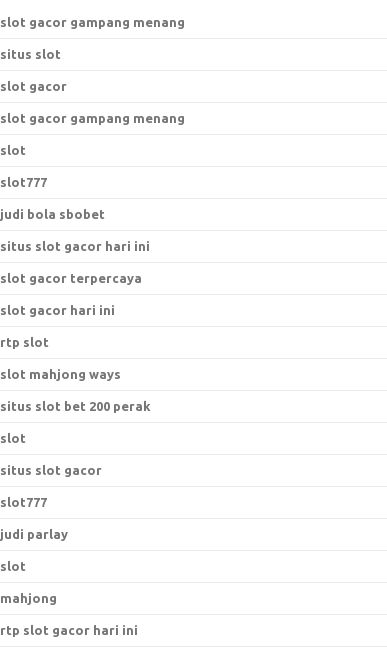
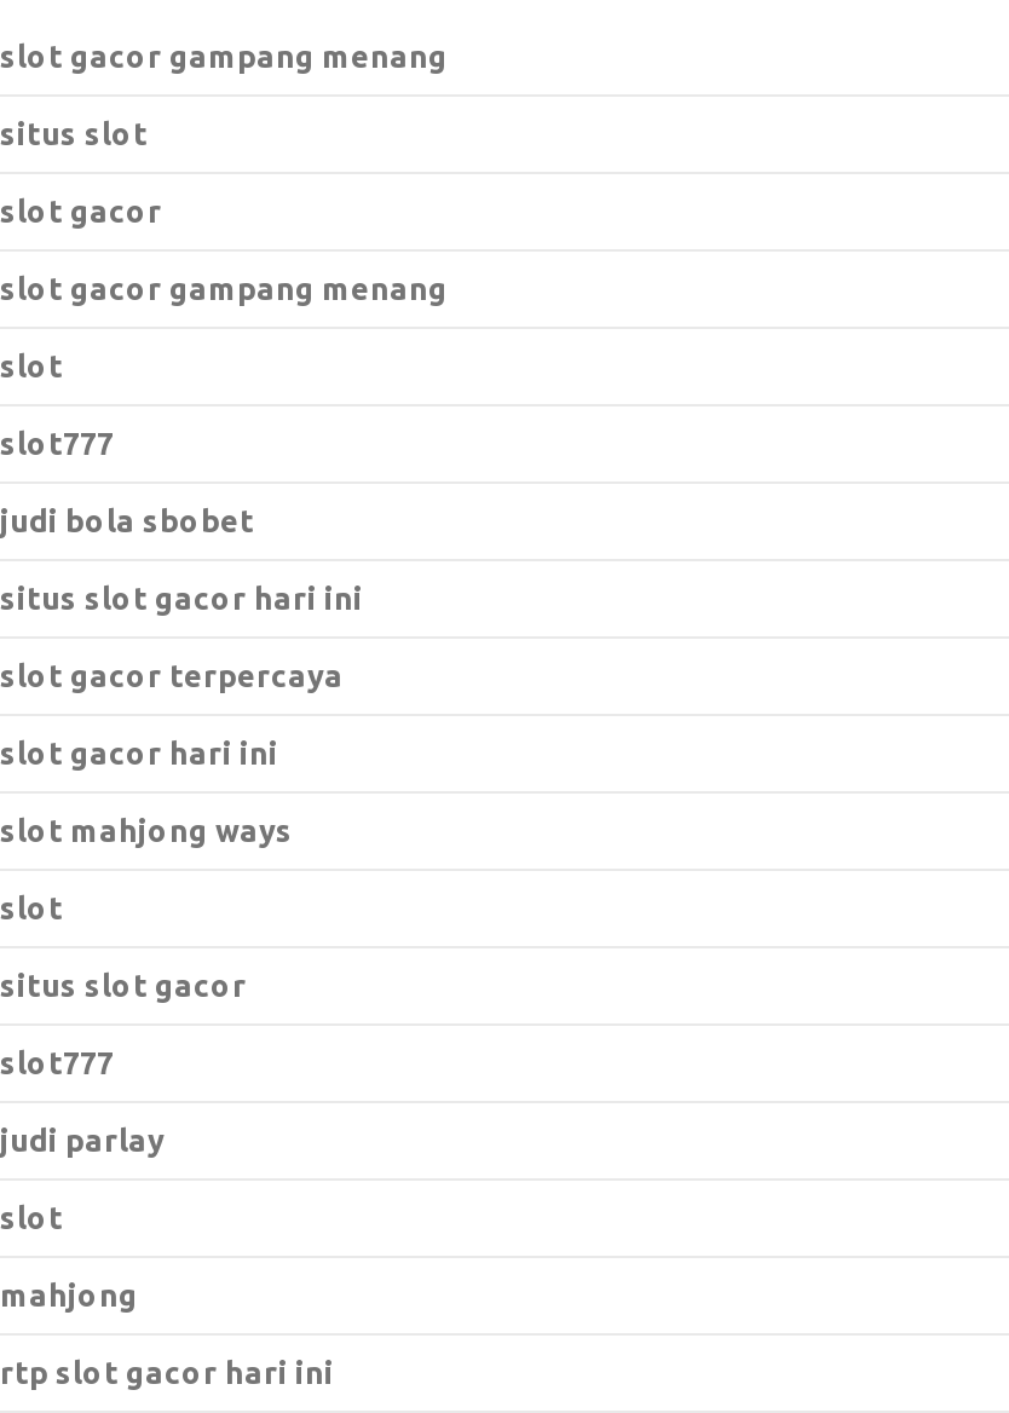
- rtp slot

- situs slot bet 200 perak
